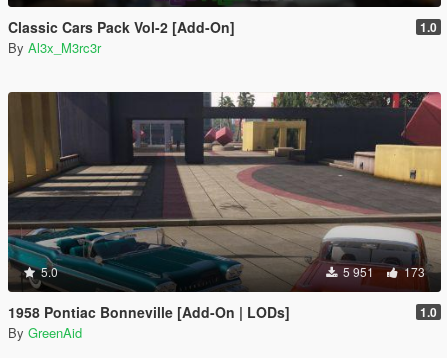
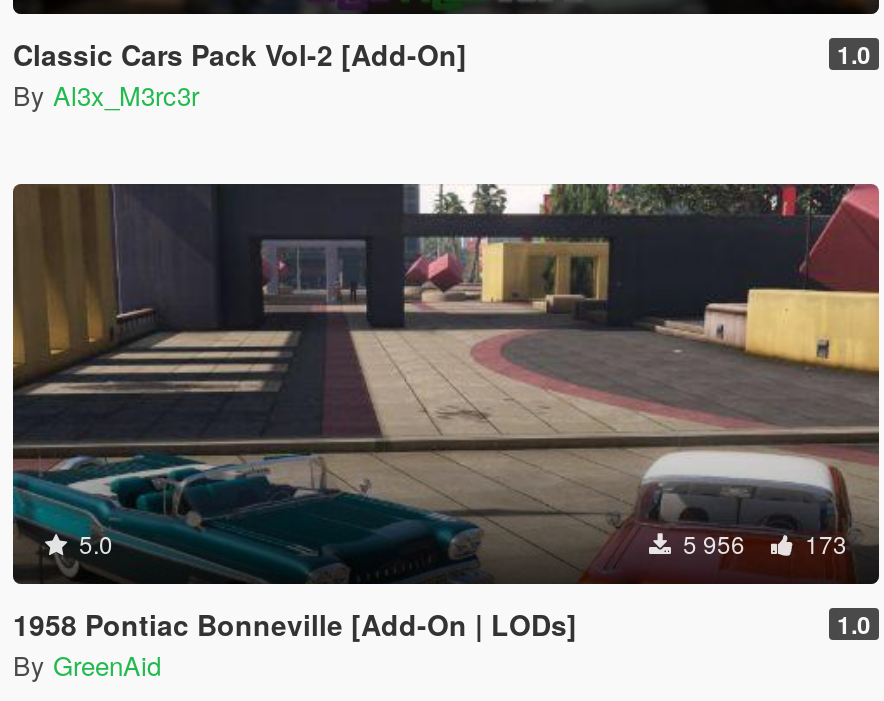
- 5 951 173
+ 5 956 173
